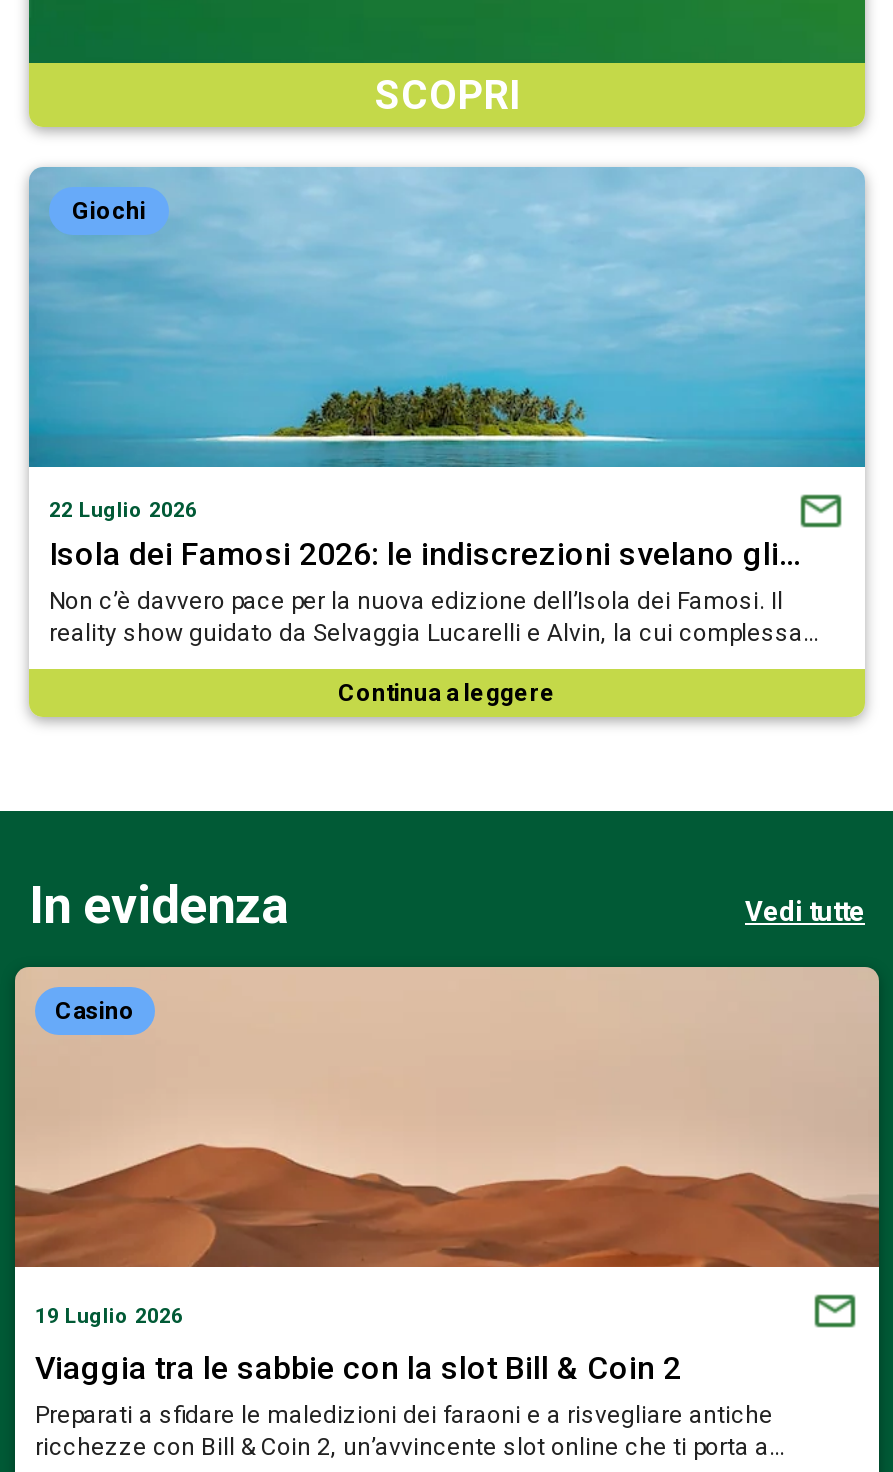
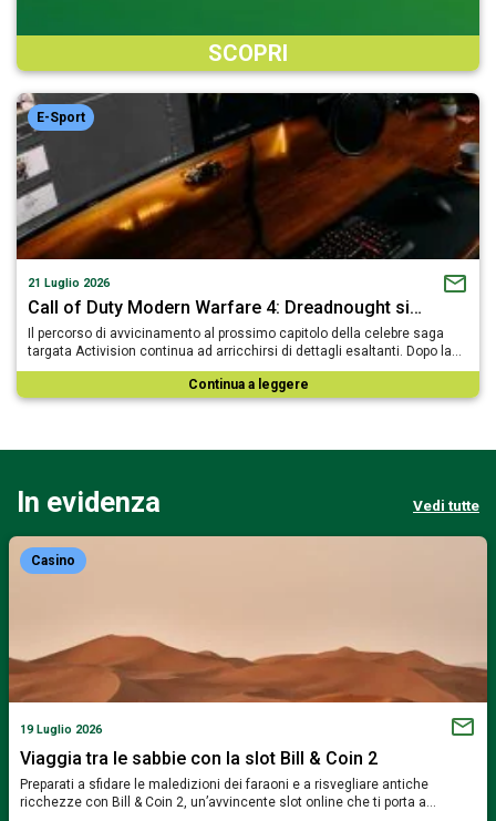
- [image]
- Giochi
+ [image]
+ E-Sport

- 22 Luglio 2026
- Isola dei Famosi 2026: le indiscrezioni svelano gli…
- Non c’è davvero pace per la nuova edizione dell’Isola dei Famosi. Il
- reality show guidato da Selvaggia Lucarelli e Alvin, la cui complessa…
+ 21 Luglio 2026
+ Call of Duty Modern Warfare 4: Dreadnought si…
+ Il percorso di avvicinamento al prossimo capitolo della celebre saga
+ targata Activision continua ad arricchirsi di dettagli esaltanti. Dopo la…
